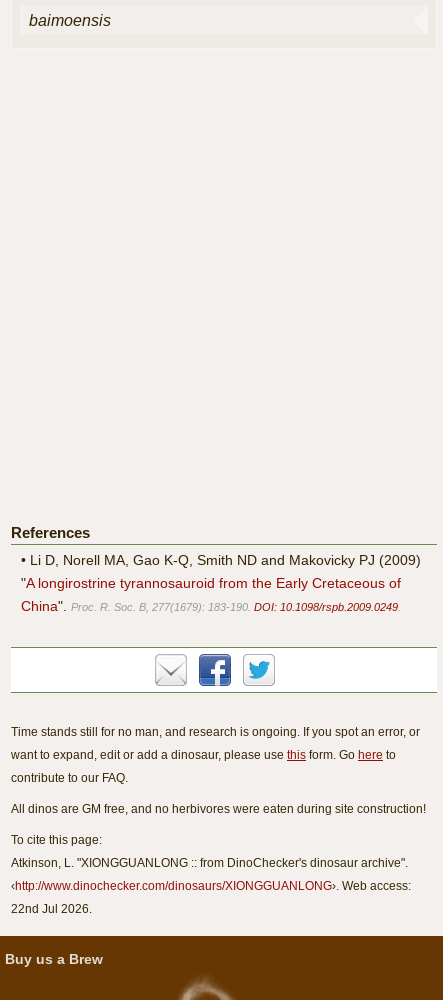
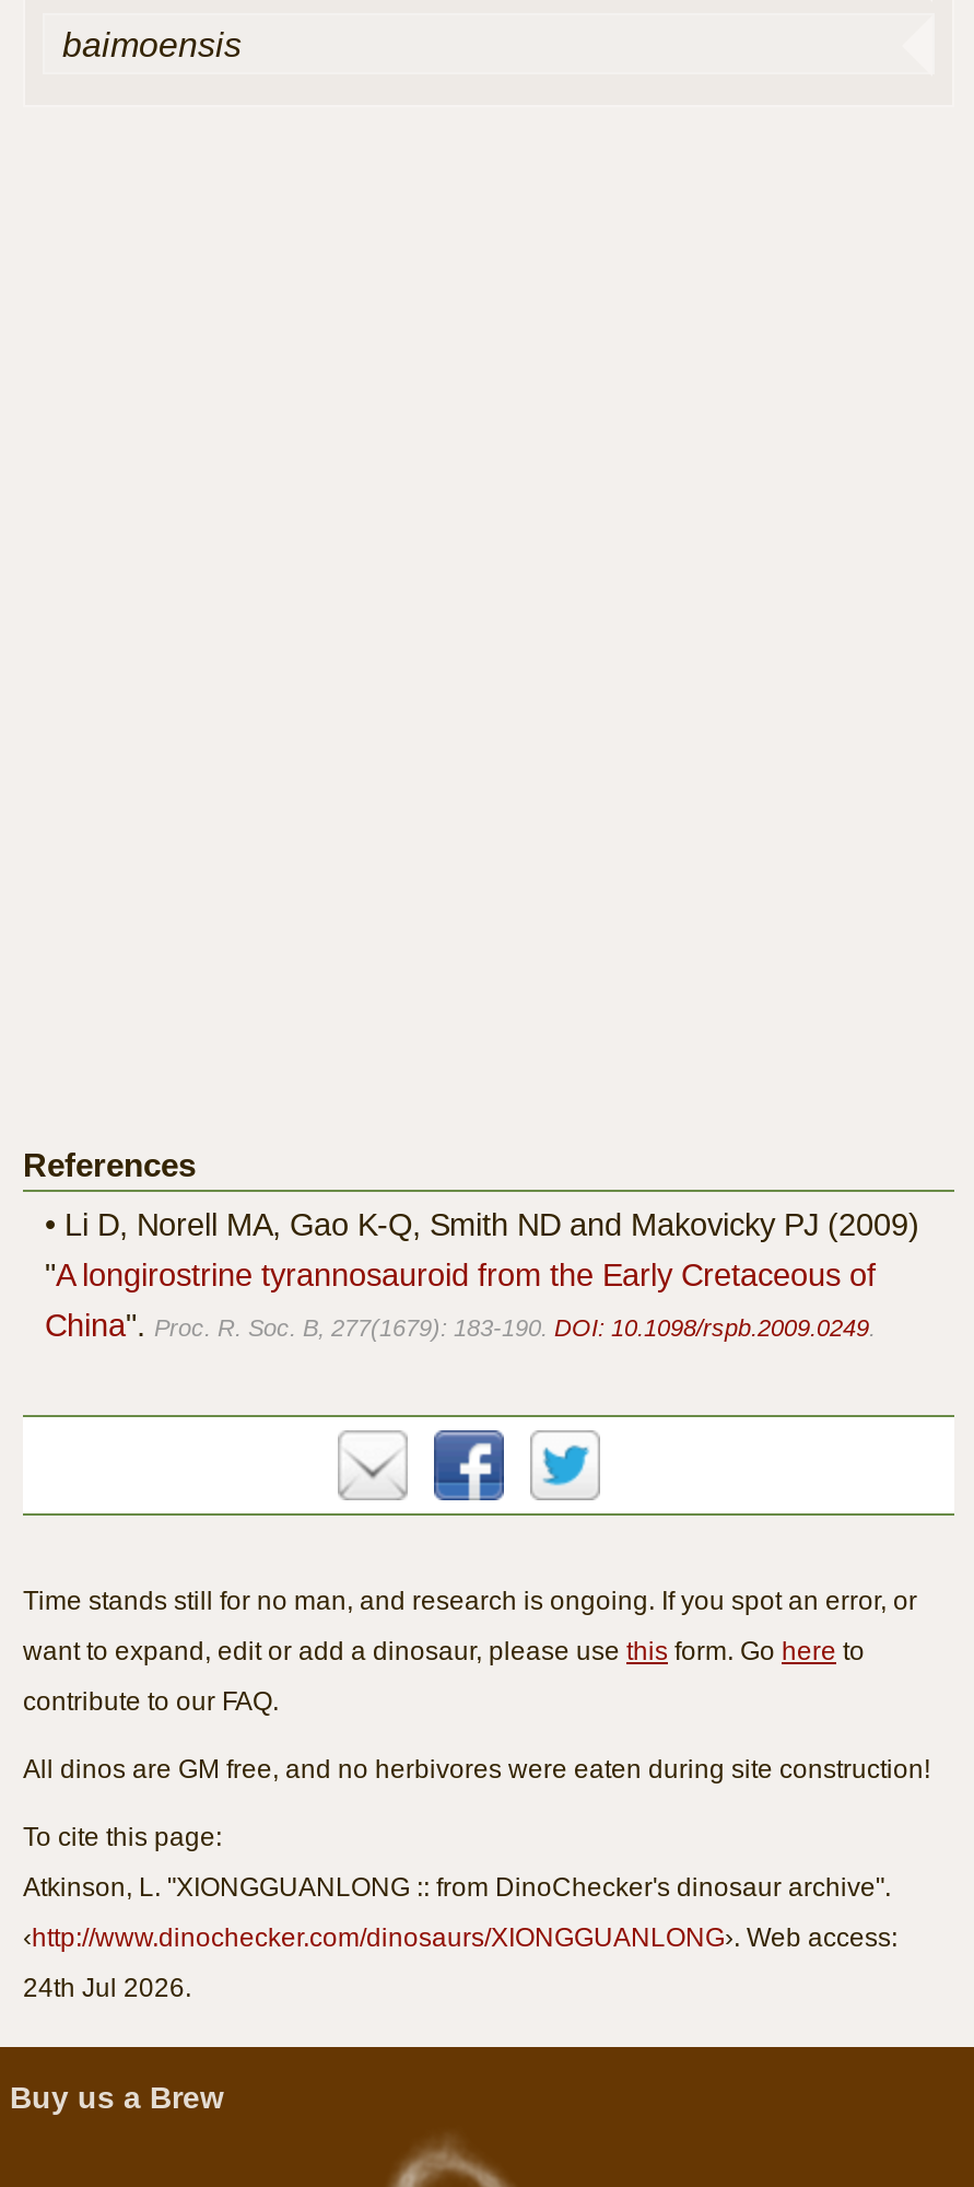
- 22nd Jul 2026.
+ 24th Jul 2026.
